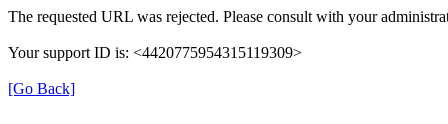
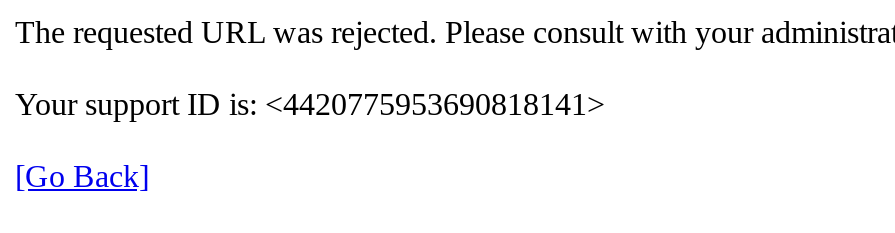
- Your support ID is: <4420775954315119309>
+ Your support ID is: <4420775953690818141>
